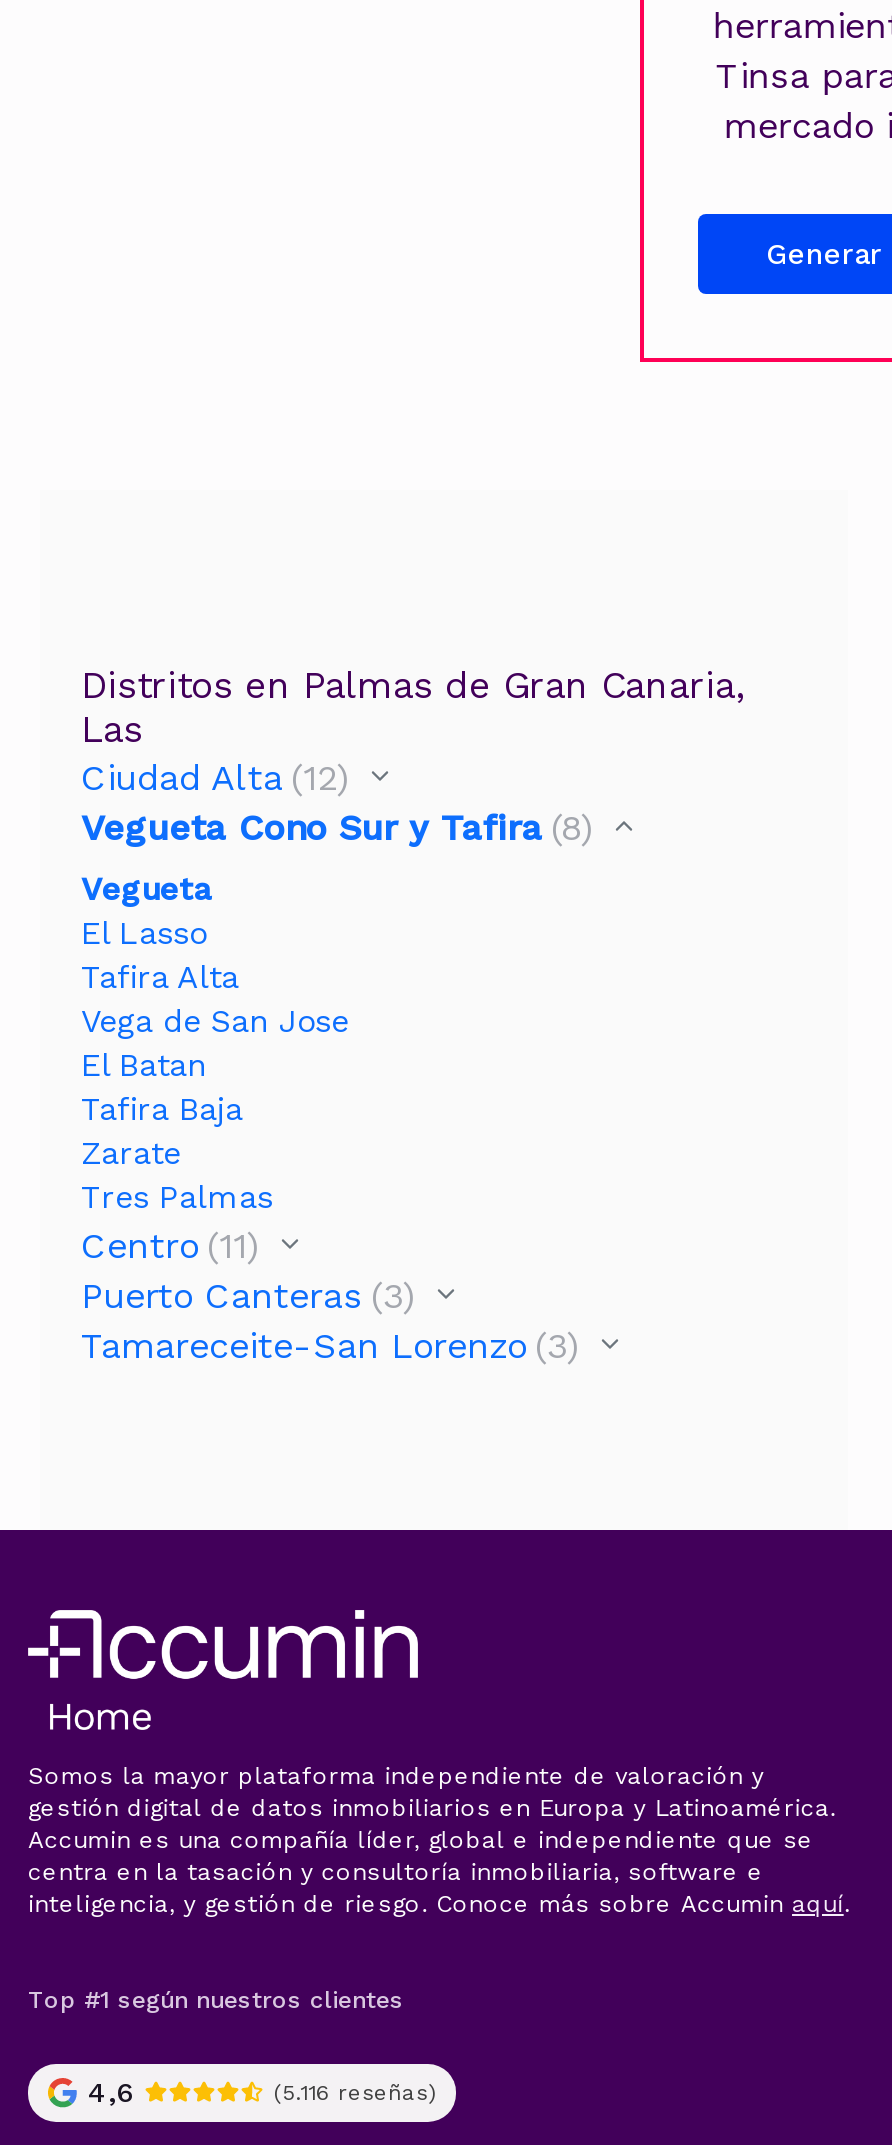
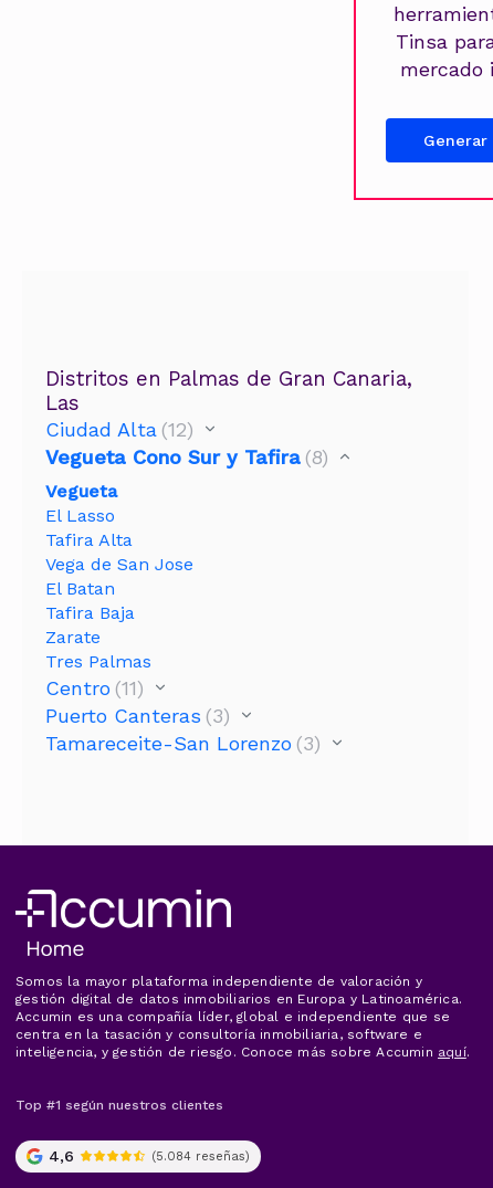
- (5.116 reseñas)
+ (5.084 reseñas)
